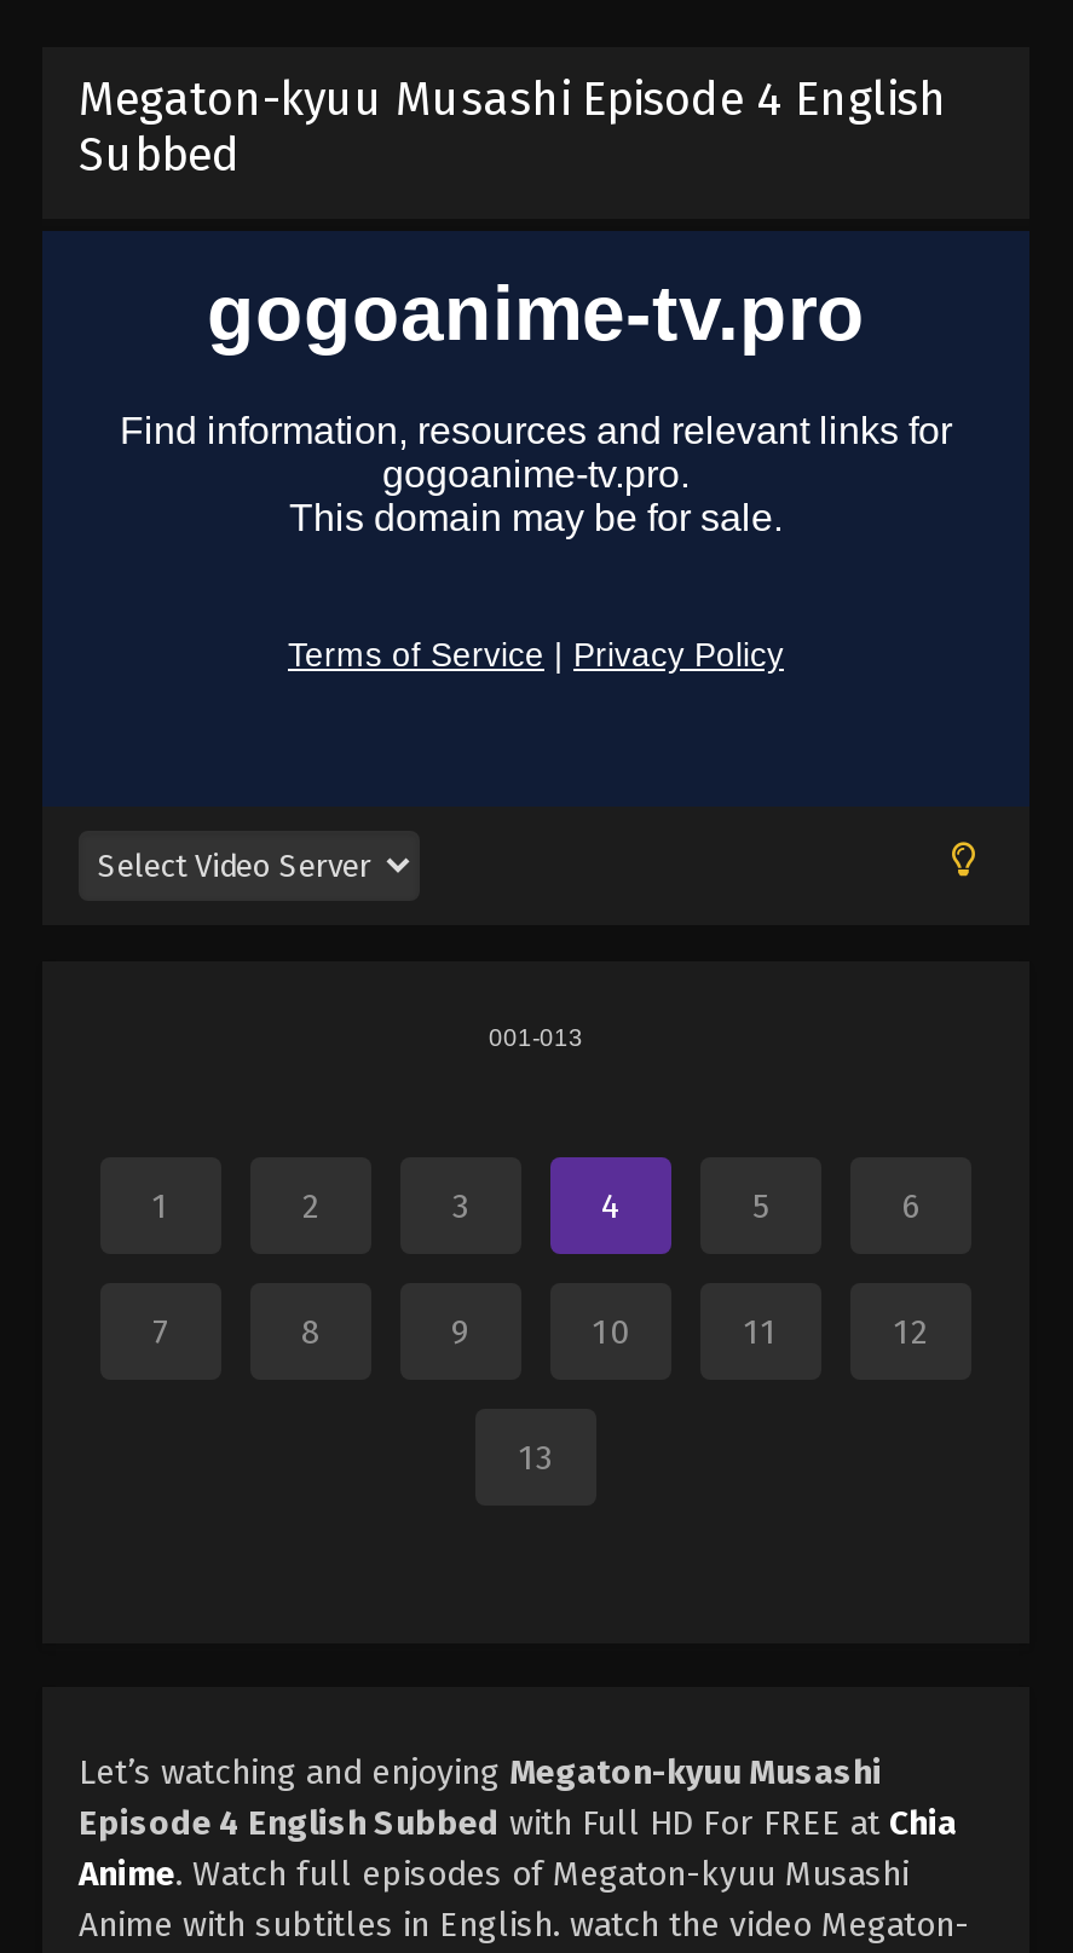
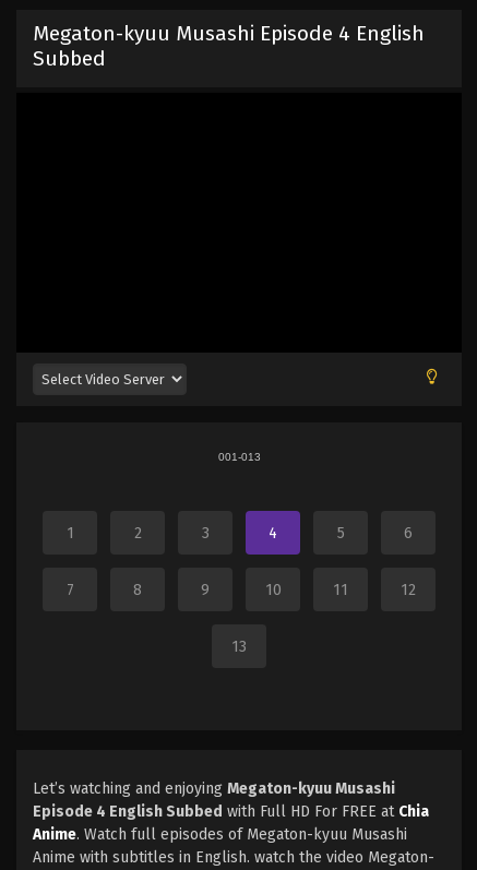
- [image]
